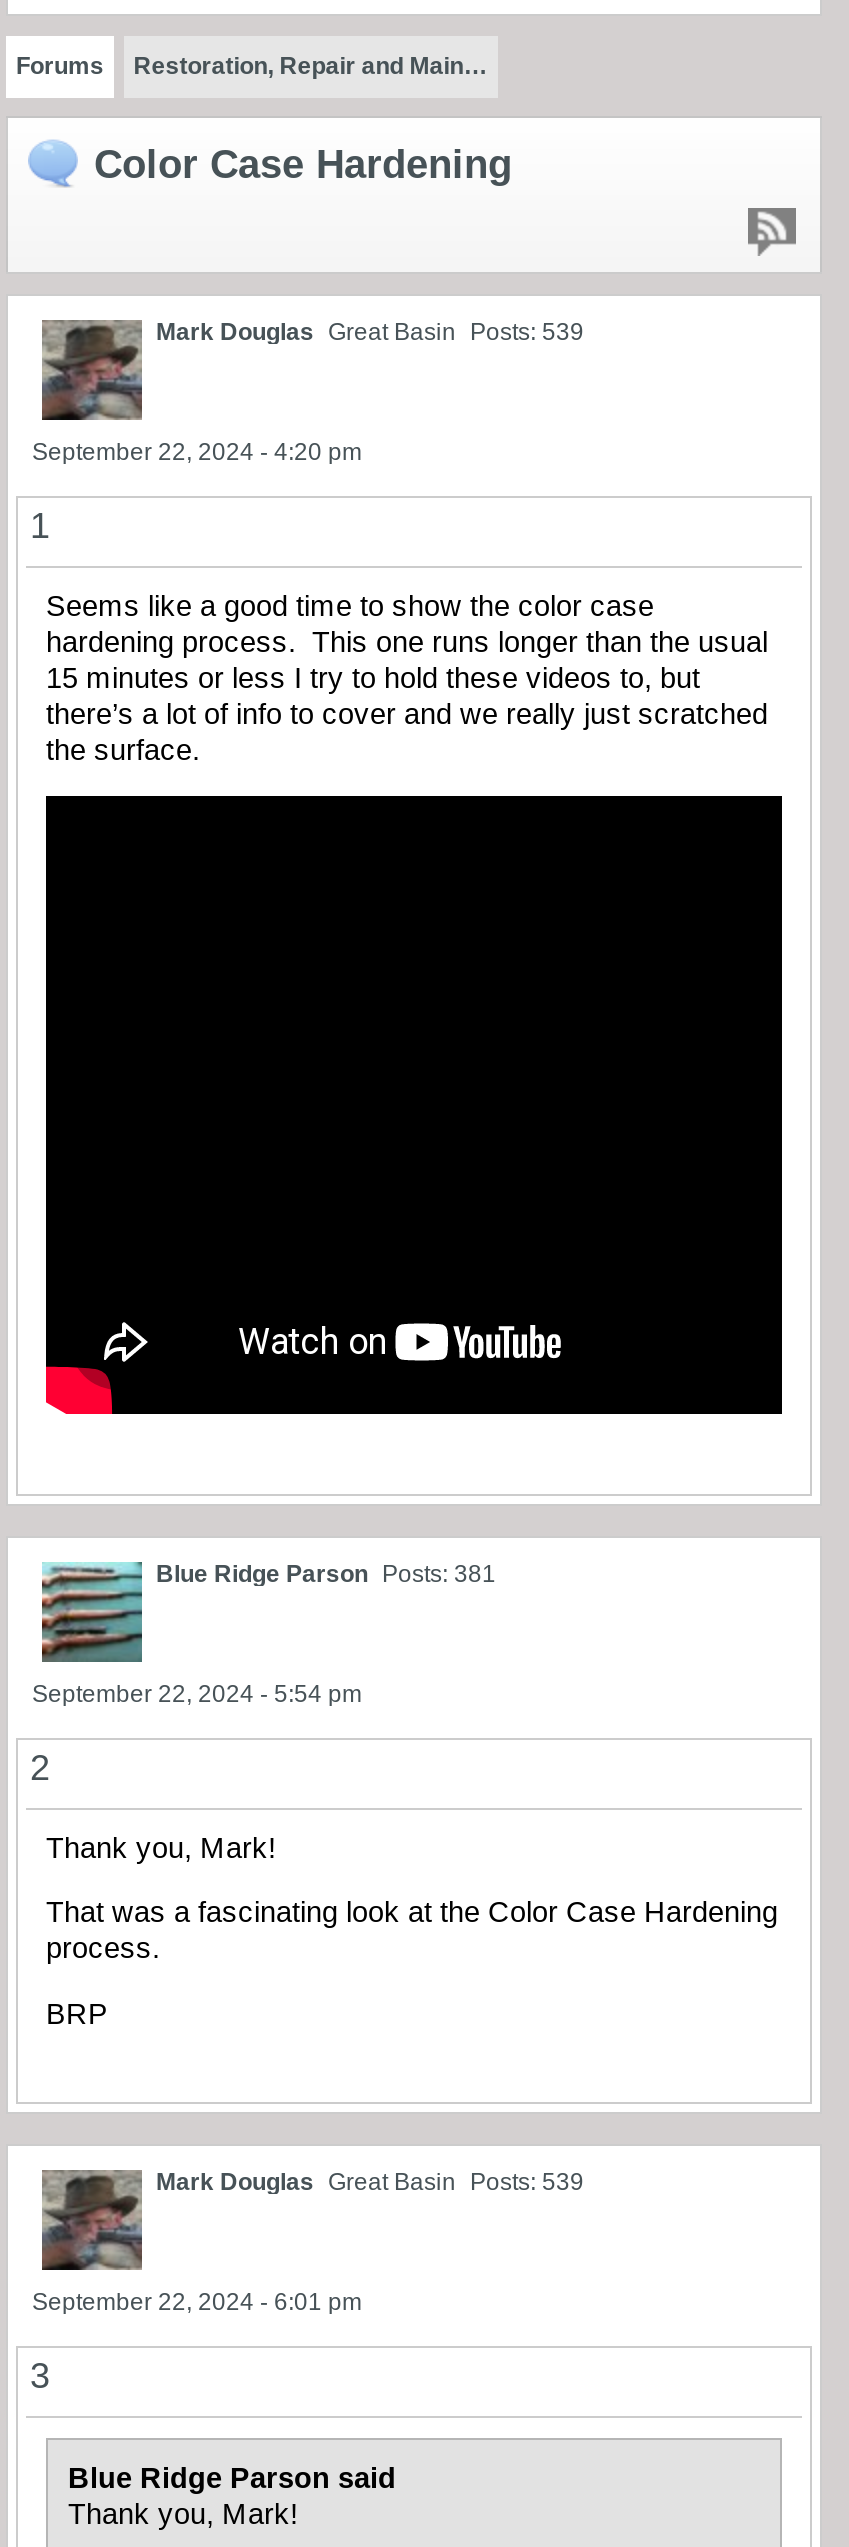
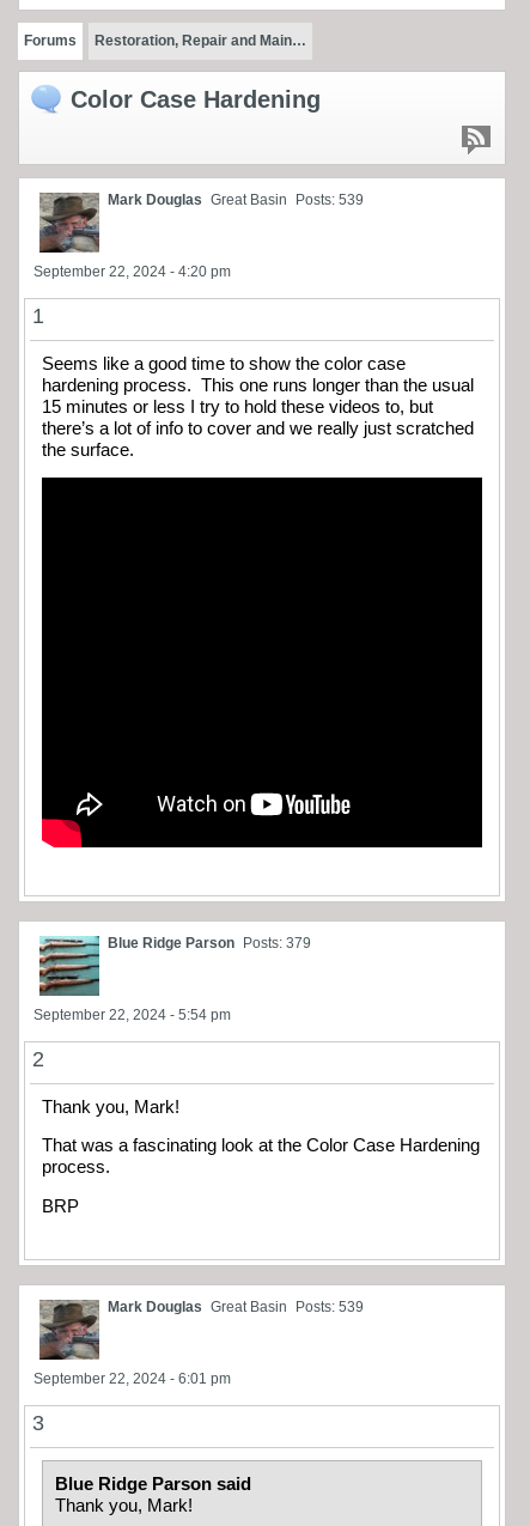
- Blue Ridge Parson Posts: 381
+ Blue Ridge Parson Posts: 379
